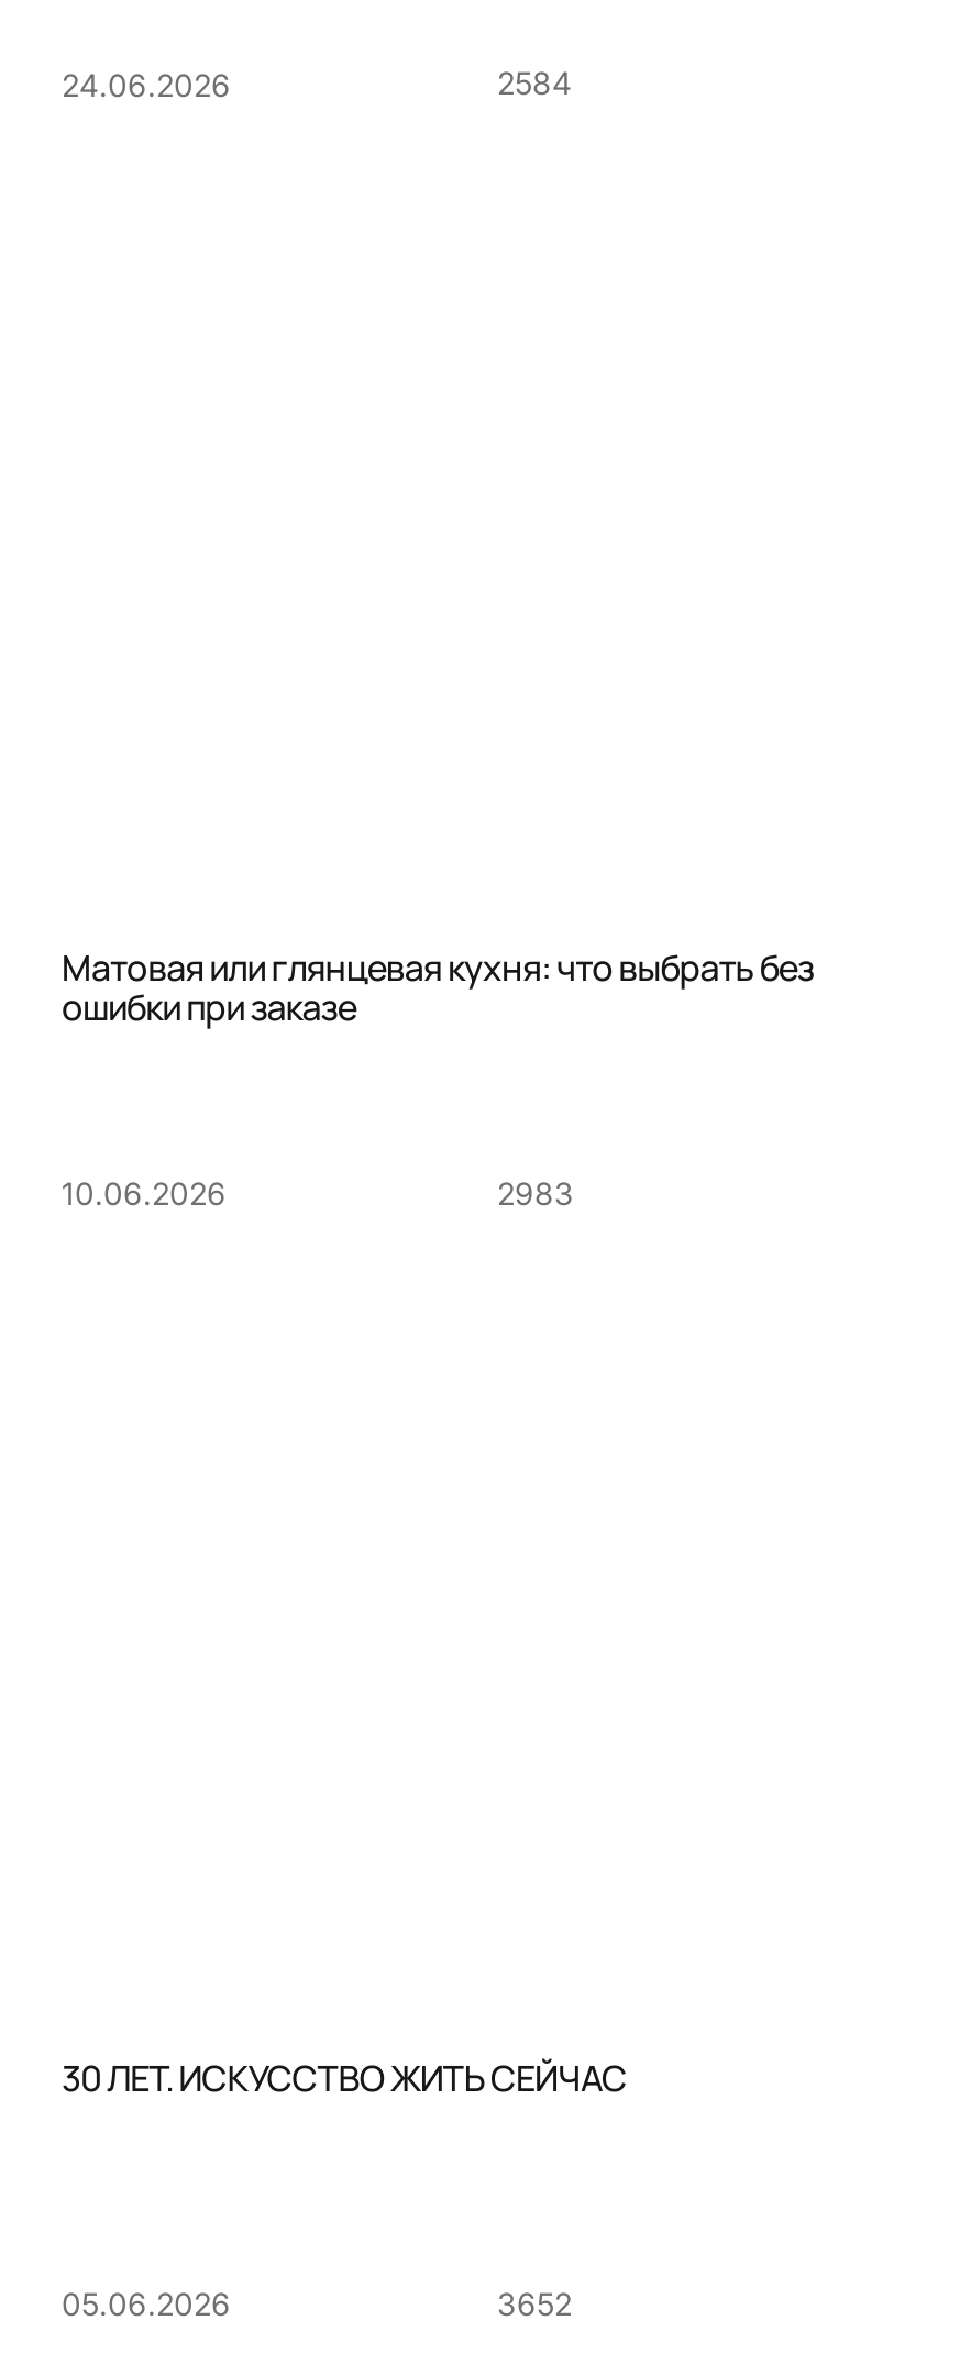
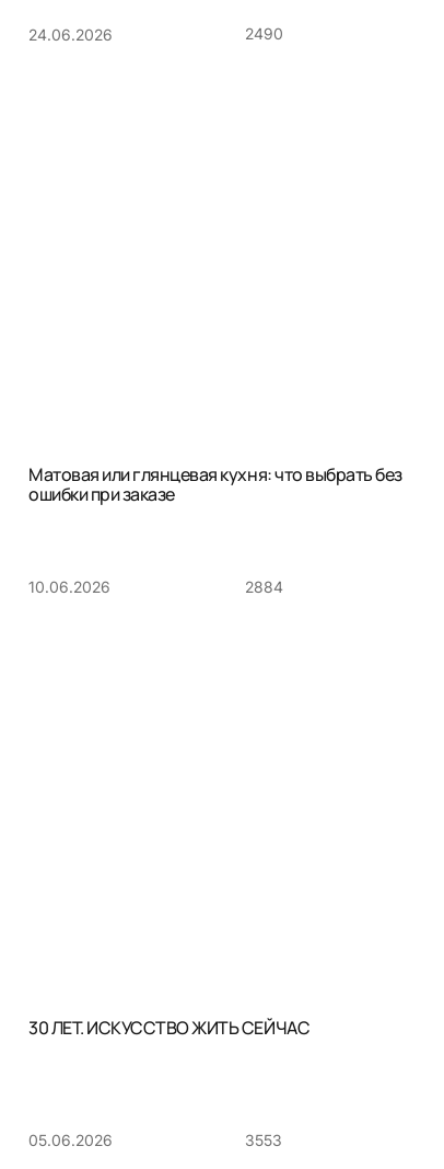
- 2584
+ 2490

- 2983
+ 2884

- 3652
+ 3553
